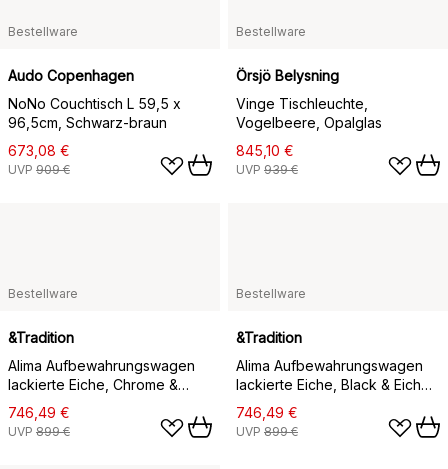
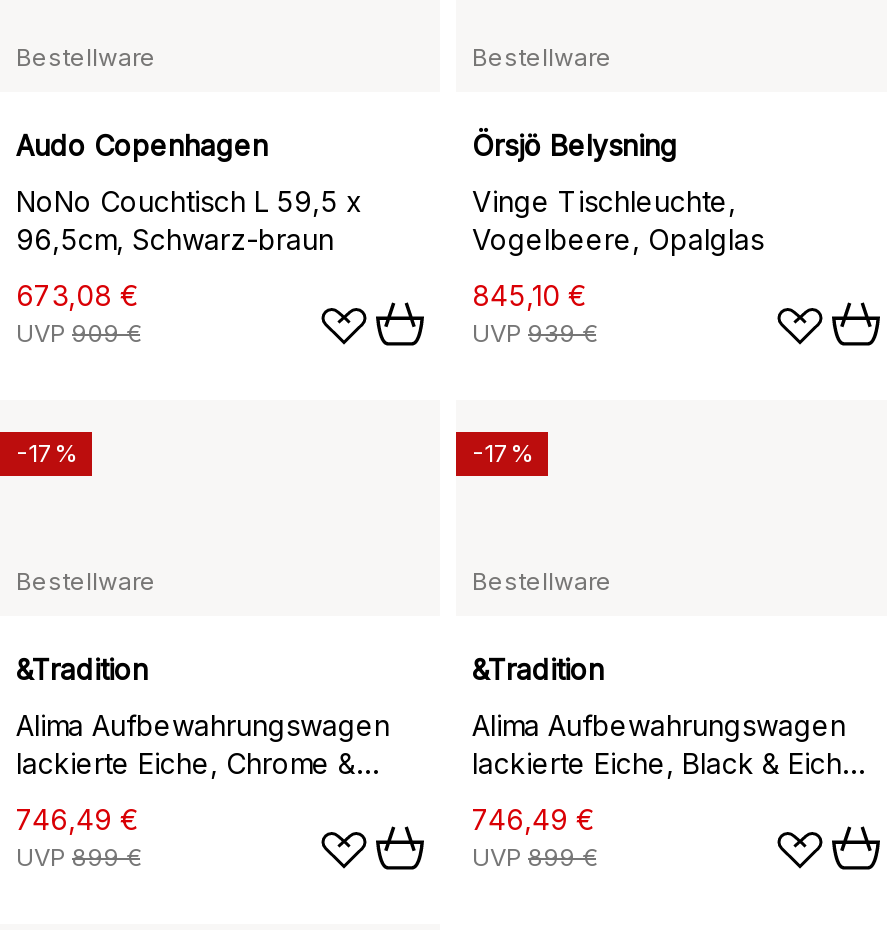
+ -17%

+ -17%
